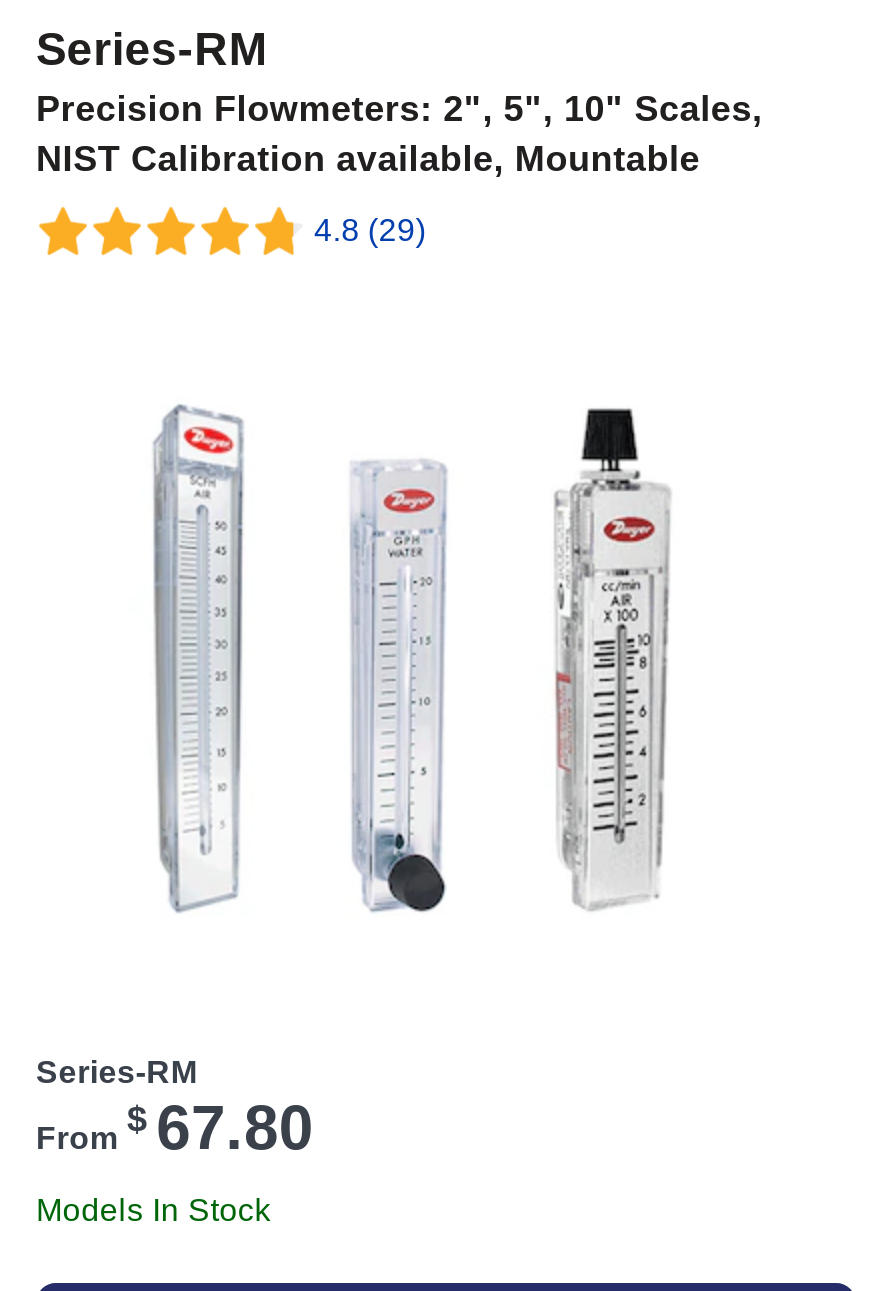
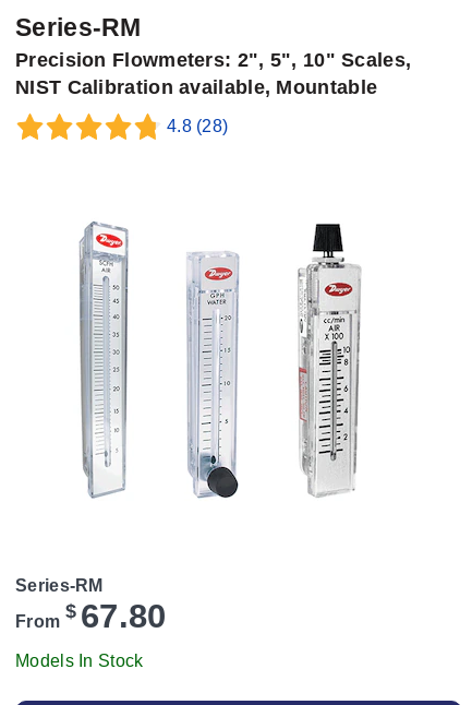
- 4.8 (29)
+ 4.8 (28)
